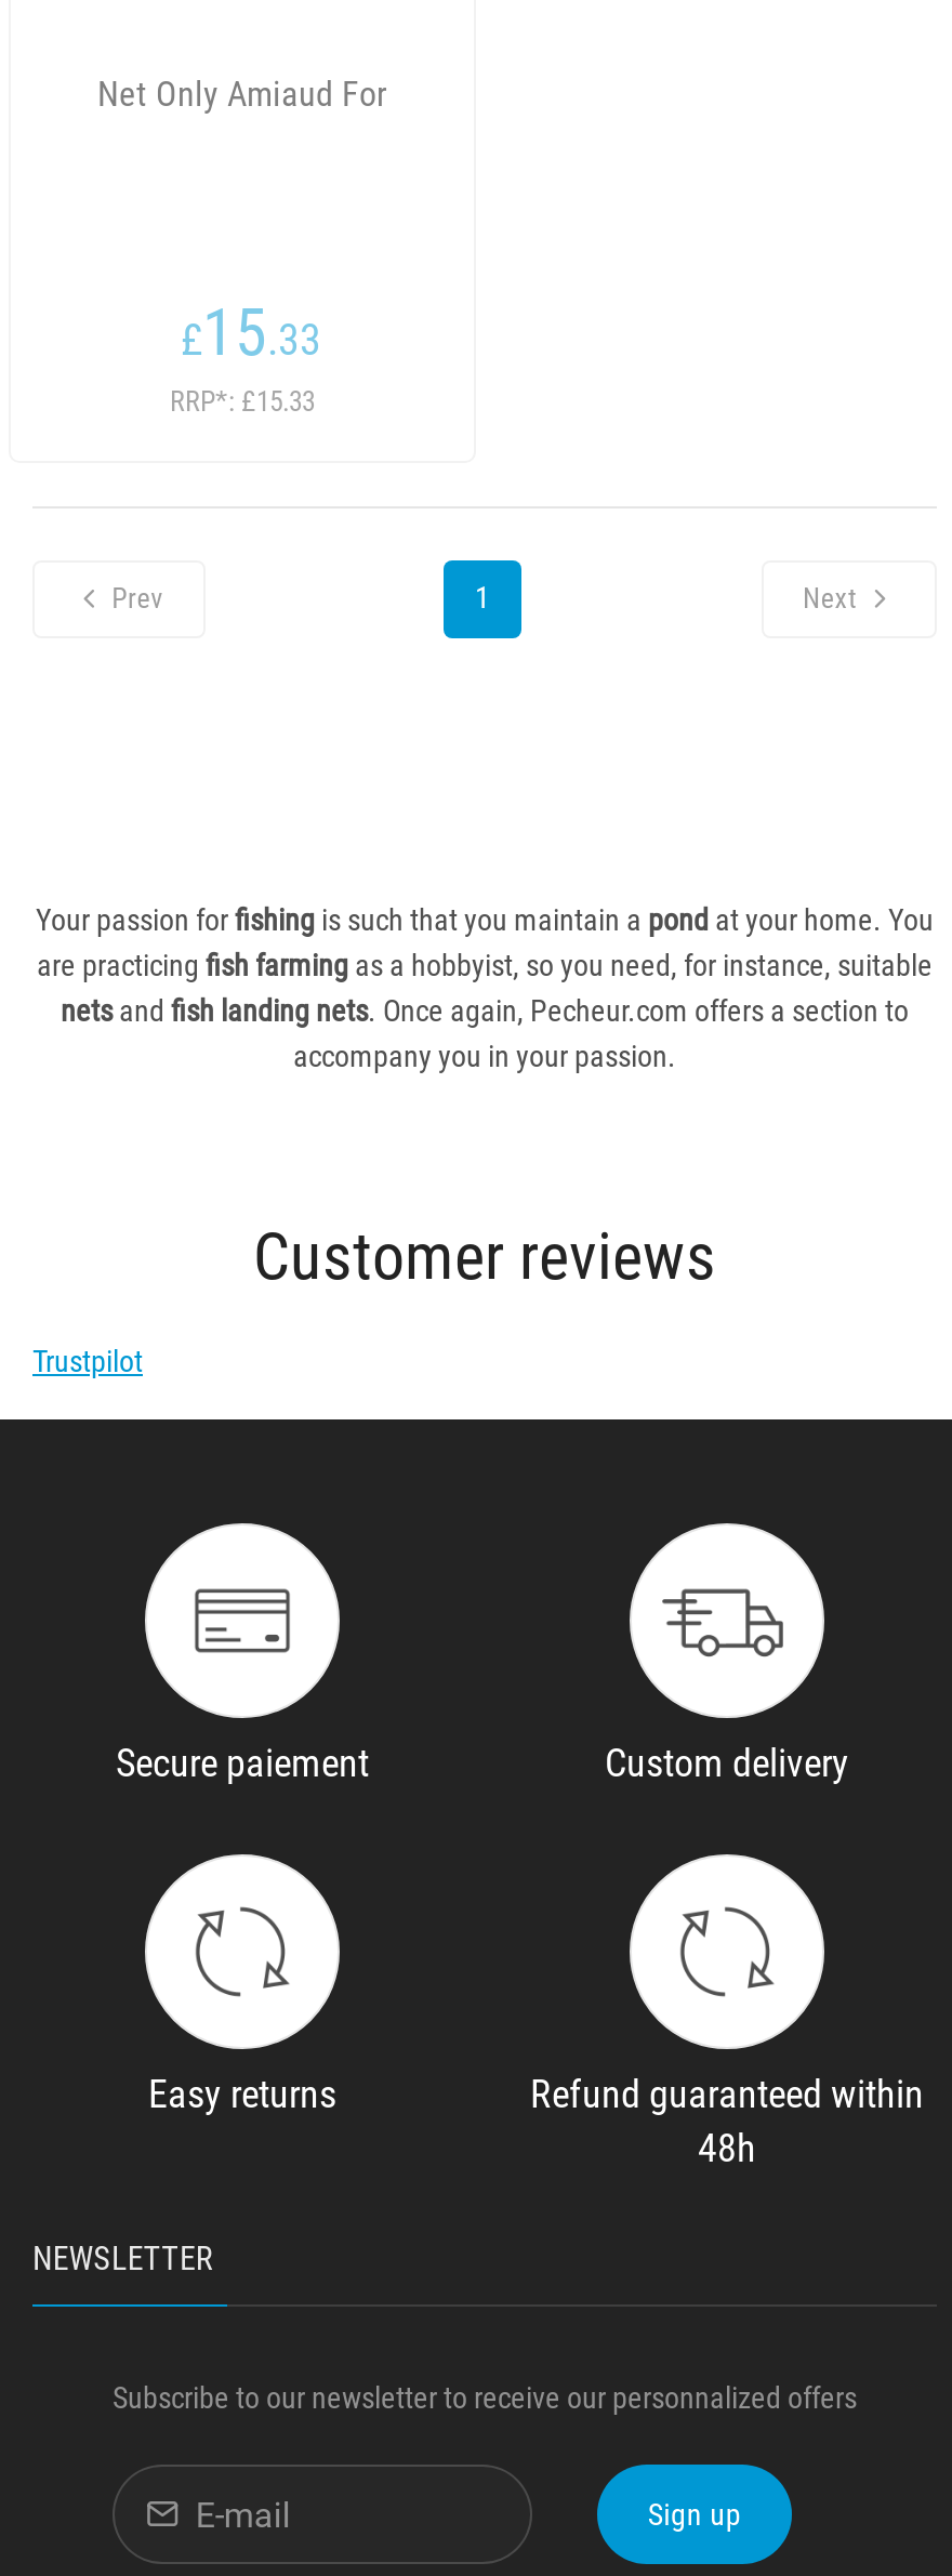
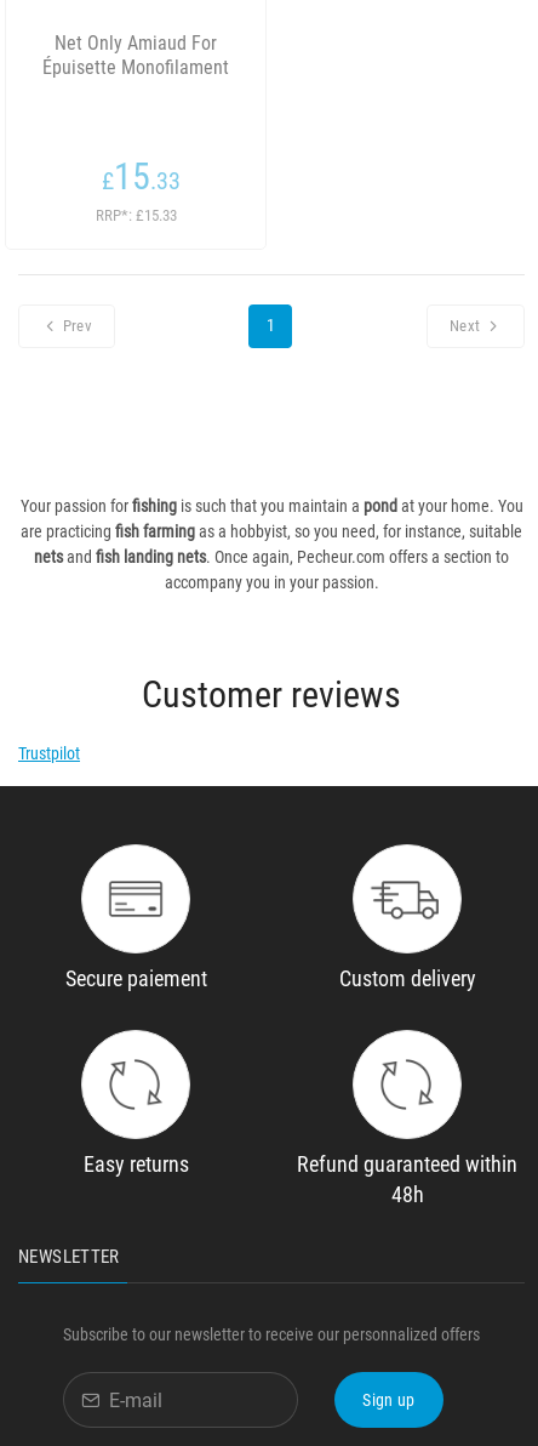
+ Épuisette Monofilament
